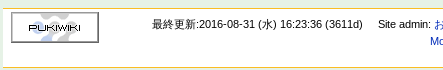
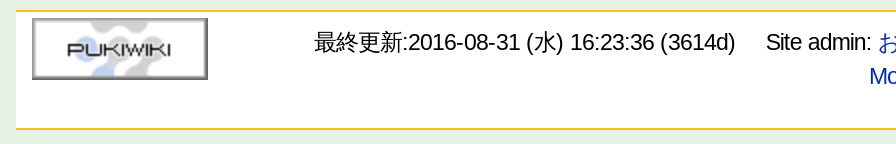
- 最終更新:2016-08-31 (水) 16:23:36 (3611d)
+ 最終更新:2016-08-31 (水) 16:23:36 (3614d)
